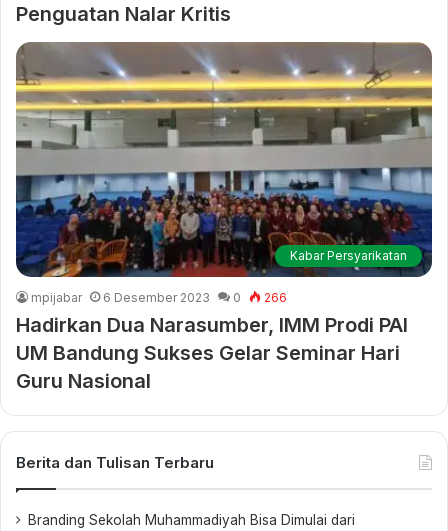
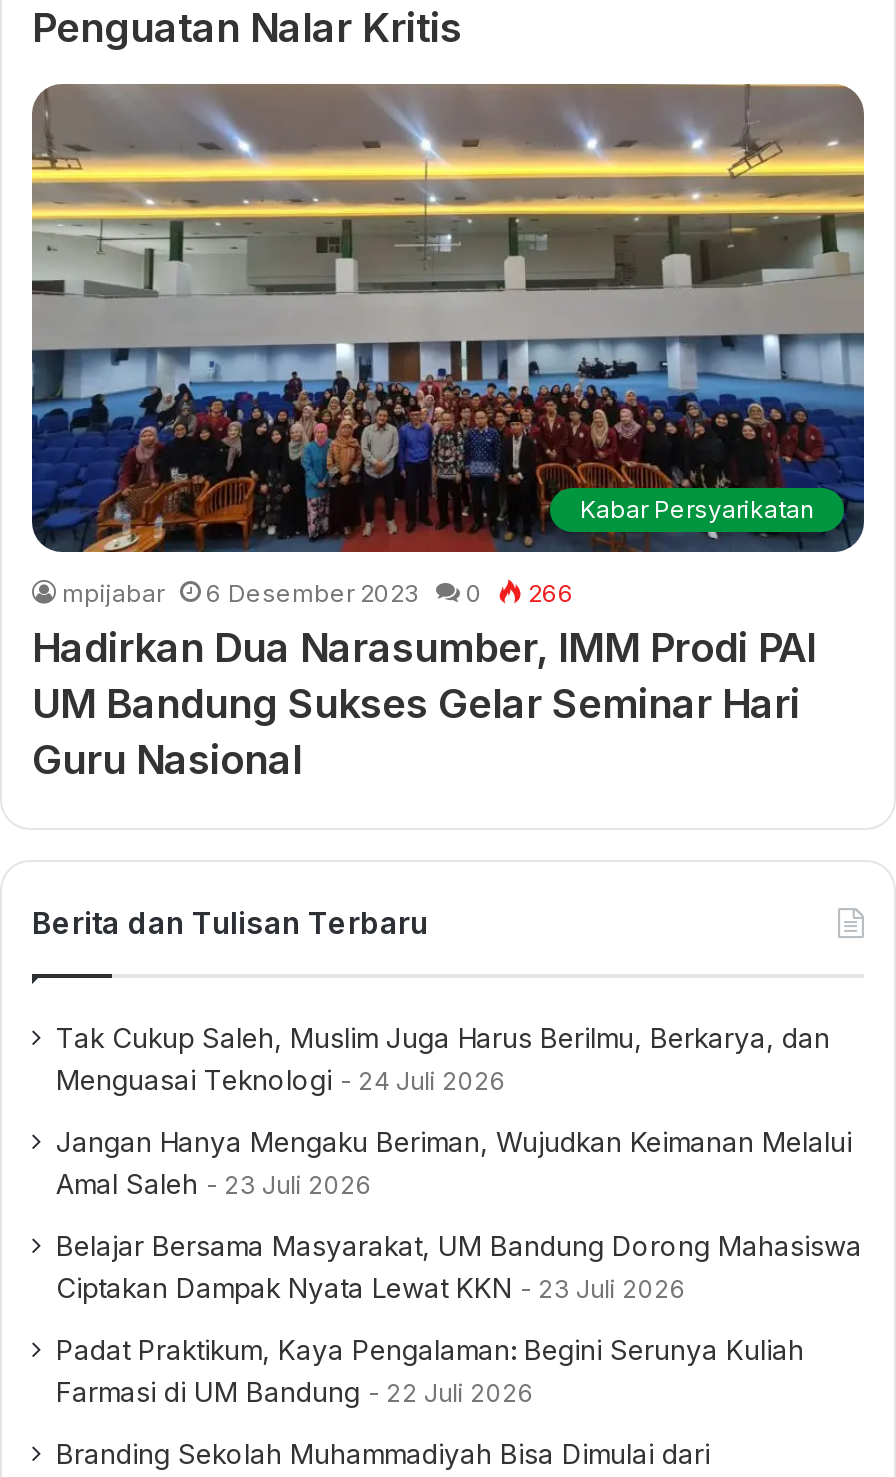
+ Tak Cukup Saleh, Muslim Juga Harus Berilmu, Berkarya, dan
+ Menguasai Teknologi
+ 24 Juli 2026
+ Jangan Hanya Mengaku Beriman, Wujudkan Keimanan Melalui
+ Amal Saleh
+ 23 Juli 2026
+ Belajar Bersama Masyarakat, UM Bandung Dorong Mahasiswa
+ Ciptakan Dampak Nyata Lewat KKN
+ 23 Juli 2026
+ Padat Praktikum, Kaya Pengalaman: Begini Serunya Kuliah
+ Farmasi di UM Bandung
+ 22 Juli 2026
